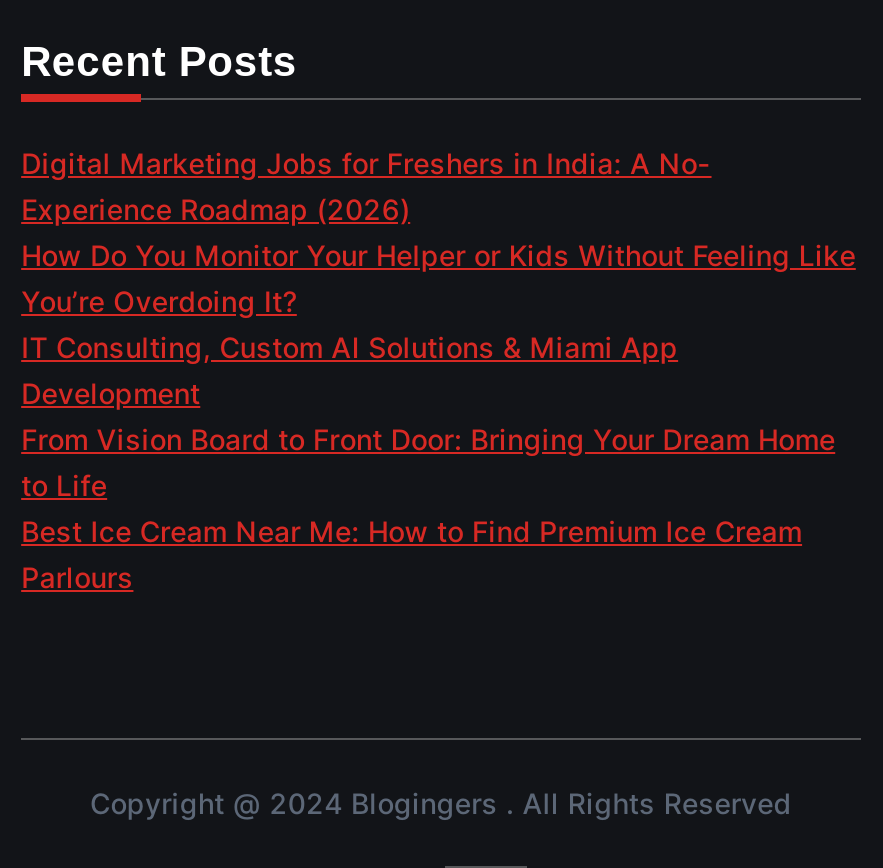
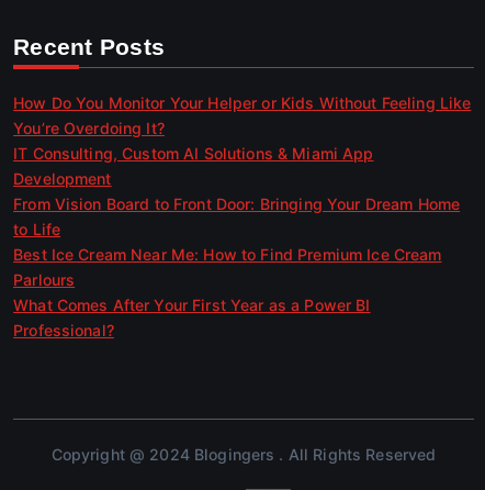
- Digital Marketing Jobs for Freshers in India: A No-
- Experience Roadmap (2026)

moved up: How Do You Monitor Your Helper or Kids Without Feeling Like | You’re Overdoing It? | IT Consulting, Custom AI Solutions & Miami App | Development | From Vision Board to Front Door: Bringing Your Dream Home | to Life | Best Ice Cream Near Me: How to Find Premium Ice Cream | Parlours

+ What Comes After Your First Year as a Power BI
+ Professional?
